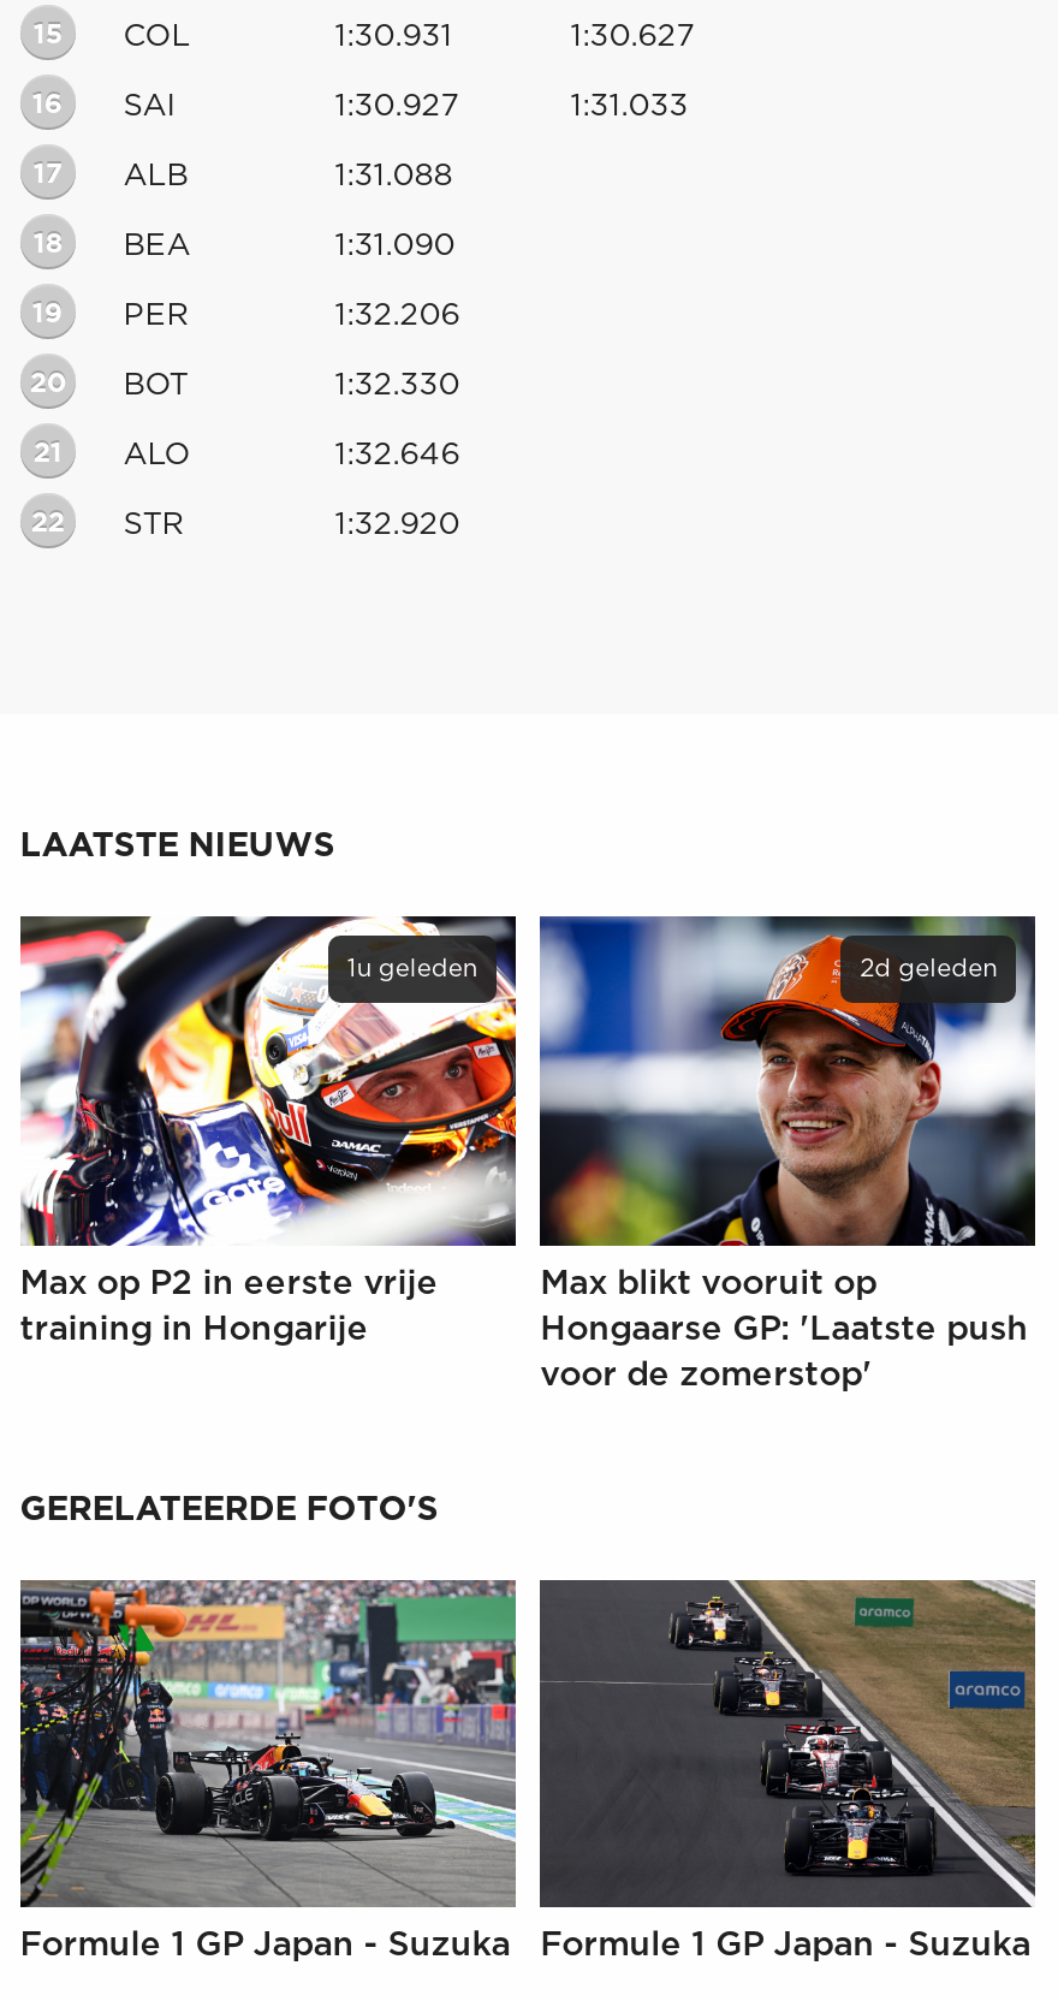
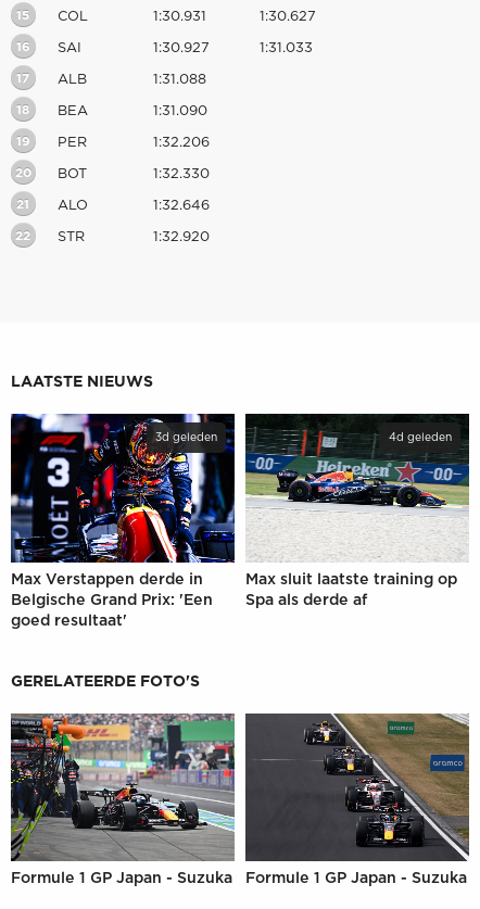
- [image]
- 1u geleden
+ [image]
+ 3d geleden

- [image]
- 2d geleden
+ [image]
+ 4d geleden

- Max op P2 in eerste vrije
- training in Hongarije
+ Max Verstappen derde in
+ Belgische Grand Prix: 'Een
+ goed resultaat'

- Max blikt vooruit op
- Hongaarse GP: 'Laatste push
- voor de zomerstop'
+ Max sluit laatste training op
+ Spa als derde af
